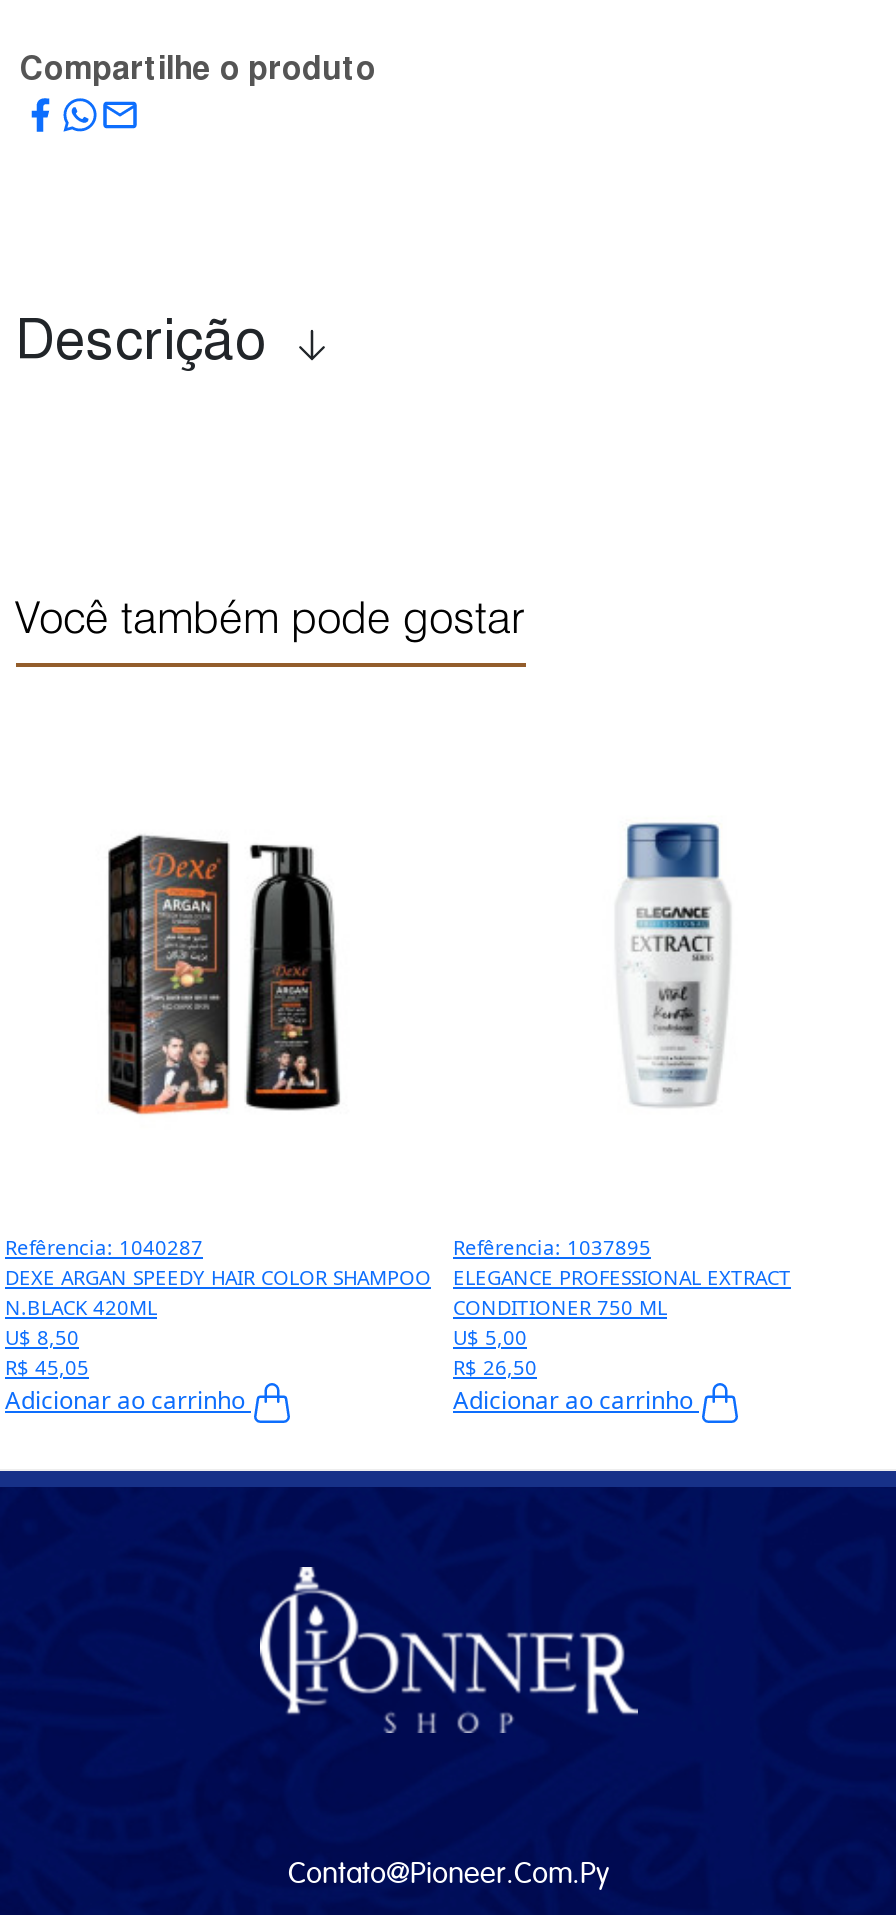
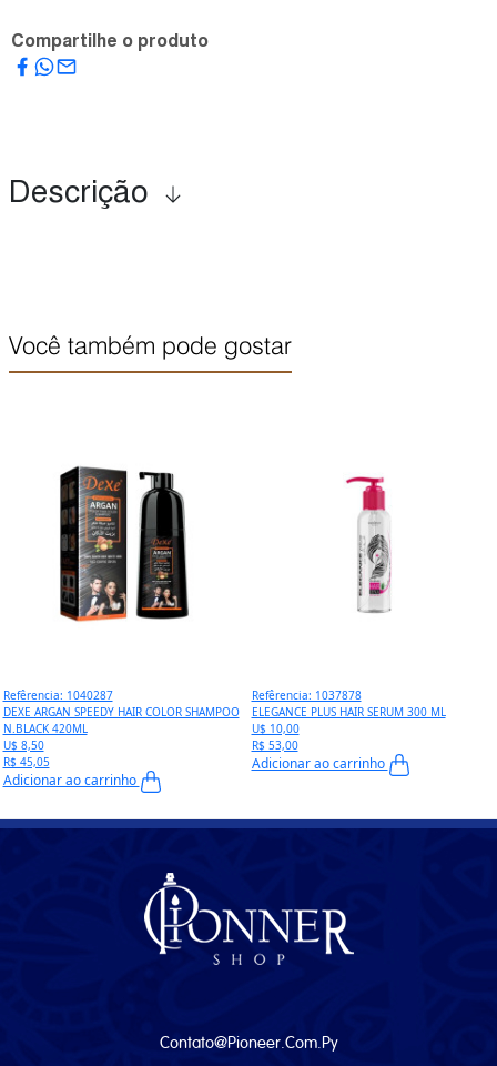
- [image]
+ [image]

- Refêrencia: 1037895
- ELEGANCE PROFESSIONAL EXTRACT
- CONDITIONER 750 ML
- U$ 5,00
- R$ 26,50
+ Refêrencia: 1037878
+ ELEGANCE PLUS HAIR SERUM 300 ML
+ U$ 10,00
+ R$ 53,00
